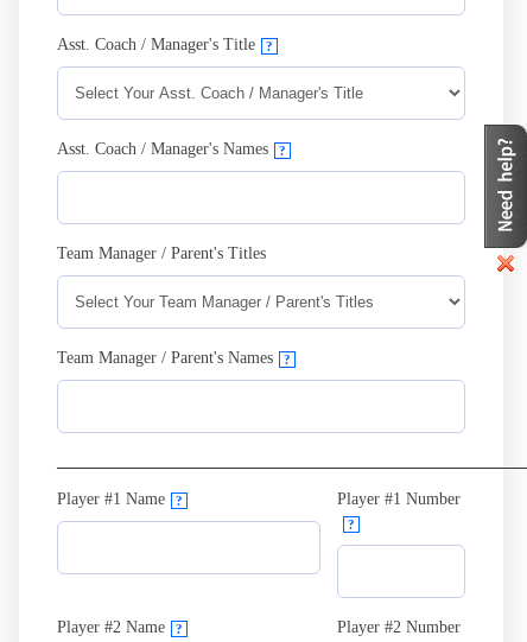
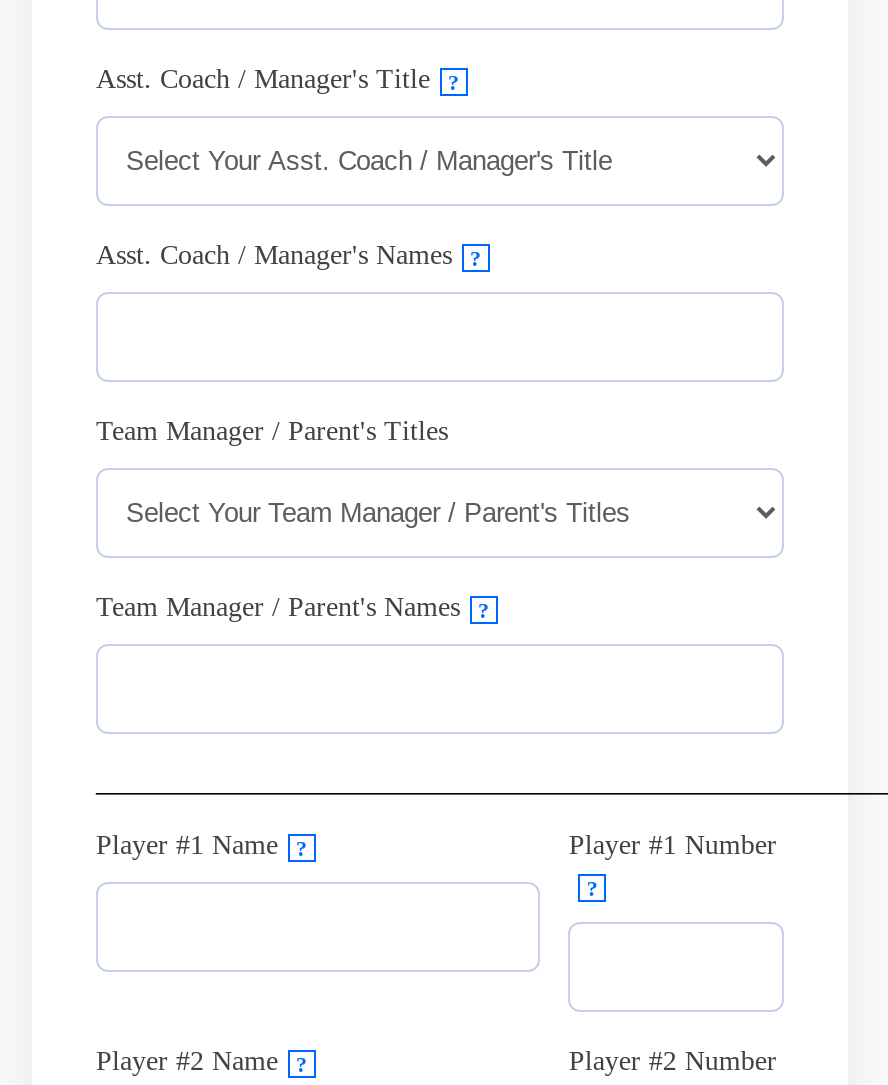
- [image]
